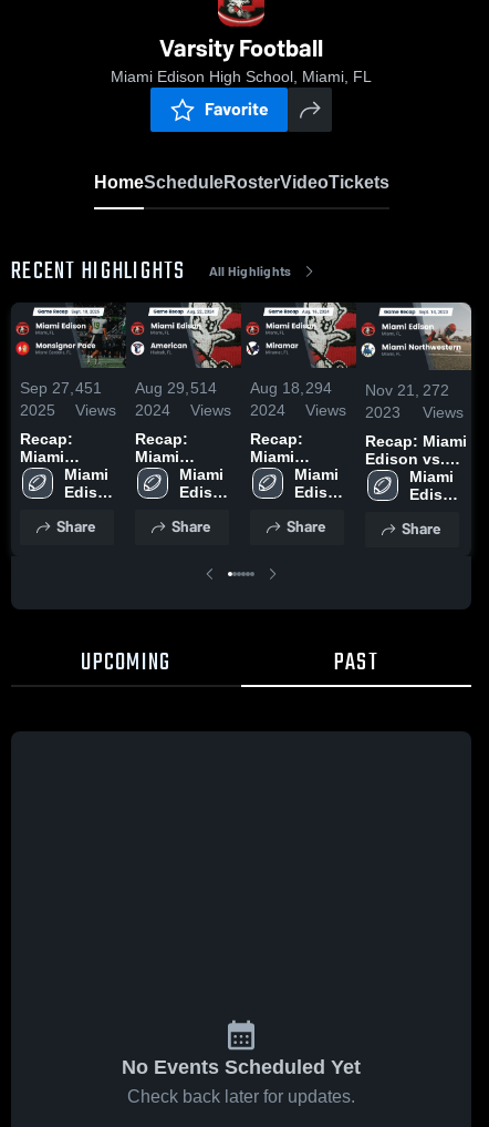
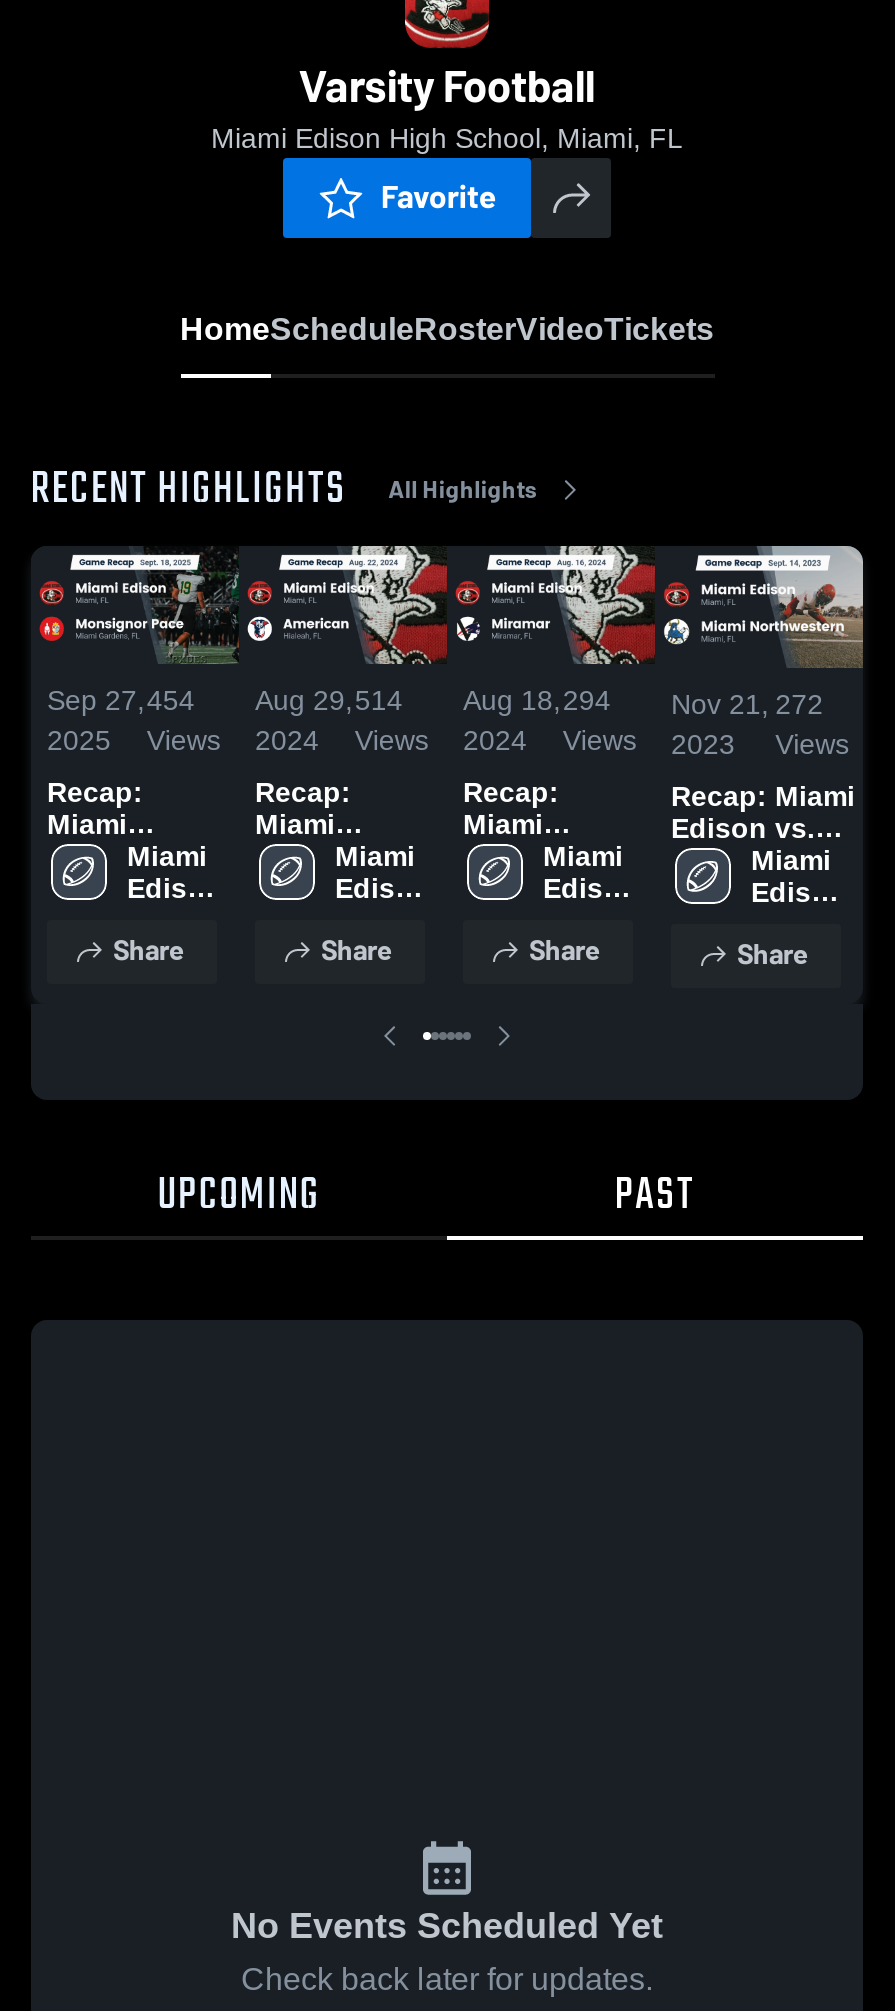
- 451
+ 454
